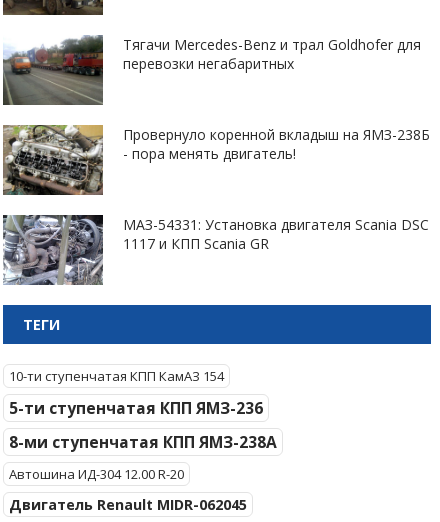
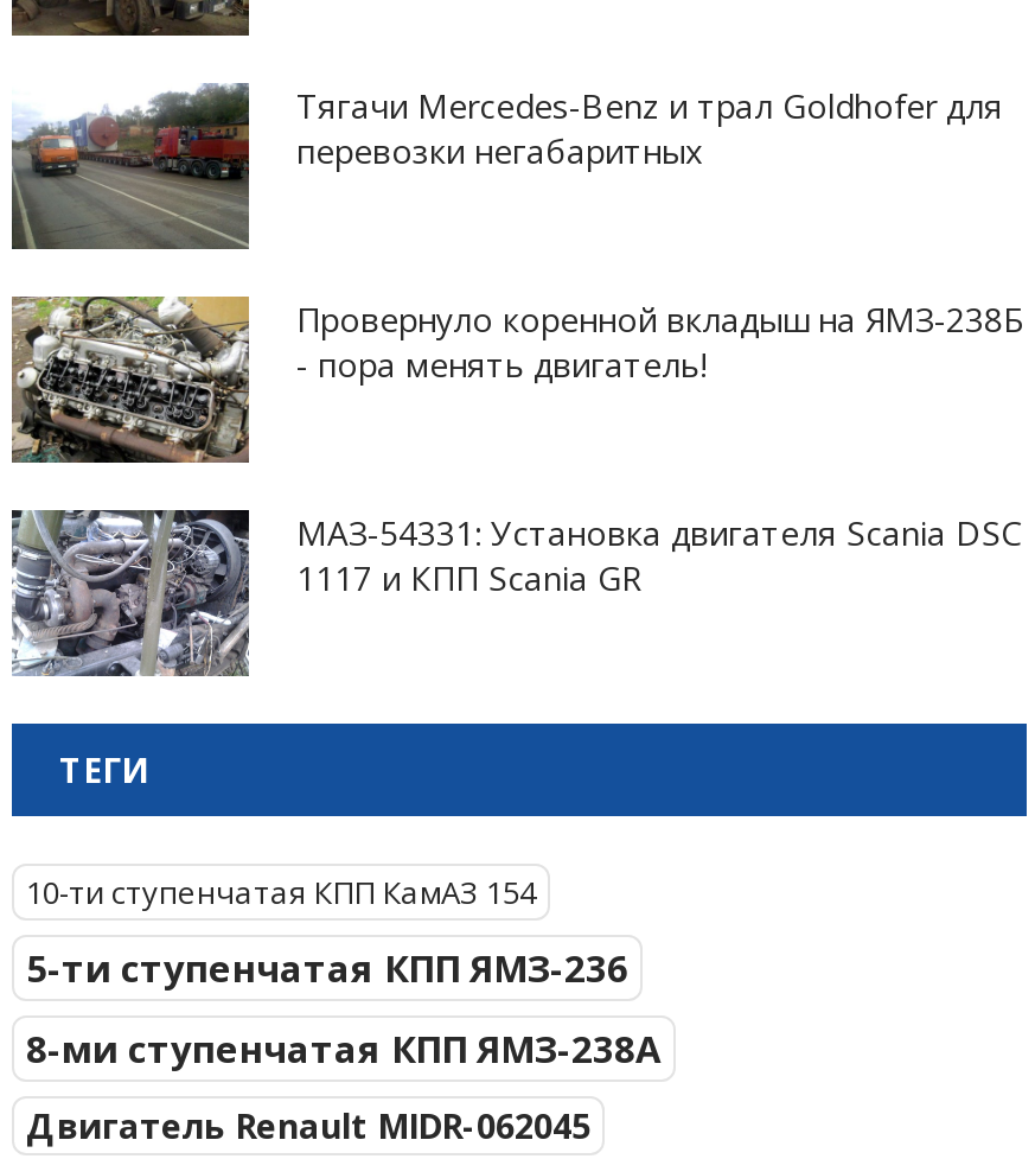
- Автошина ИД-304 12.00 R-20
